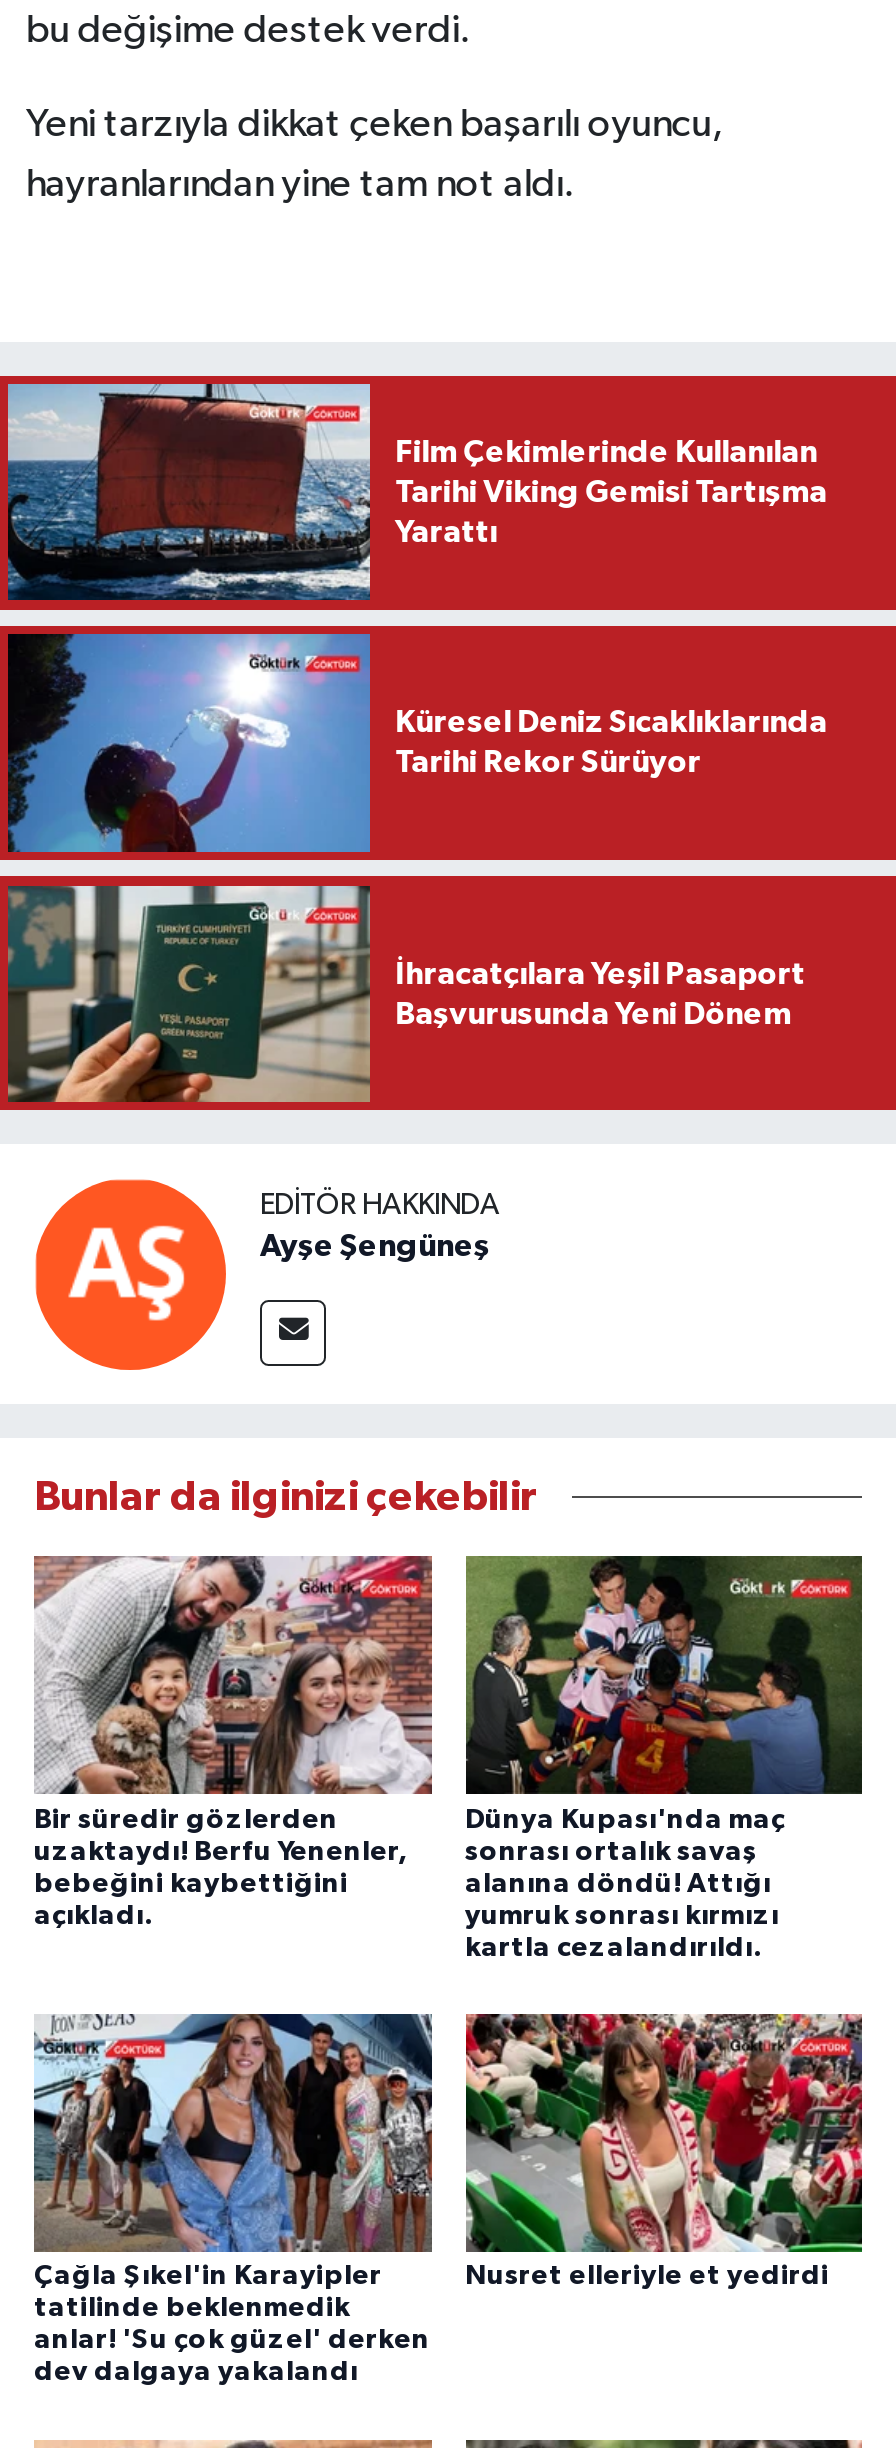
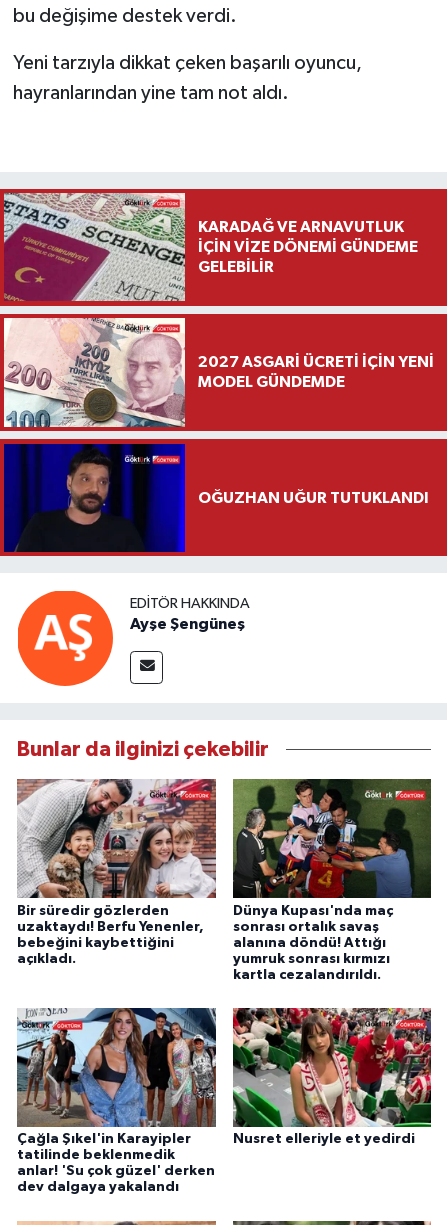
- [image]
- Film Çekimlerinde Kullanılan
- Tarihi Viking Gemisi Tartışma
- Yarattı
+ [image]
+ KARADAĞ VE ARNAVUTLUK
+ İÇİN VİZE DÖNEMİ GÜNDEME
+ GELEBİLİR

- [image]
- Küresel Deniz Sıcaklıklarında
- Tarihi Rekor Sürüyor
+ [image]
+ 2027 ASGARİ ÜCRETİ İÇİN YENİ
+ MODEL GÜNDEMDE

- [image]
- İhracatçılara Yeşil Pasaport
- Başvurusunda Yeni Dönem
+ [image]
+ OĞUZHAN UĞUR TUTUKLANDI
